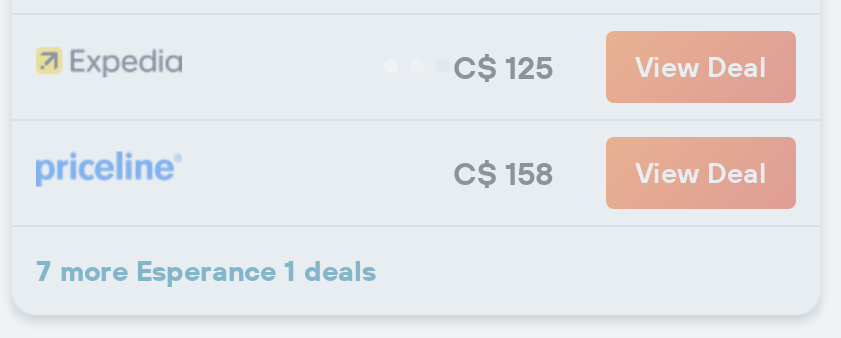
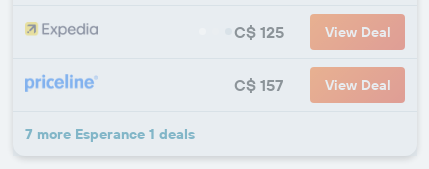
- C$ 158
+ C$ 157
